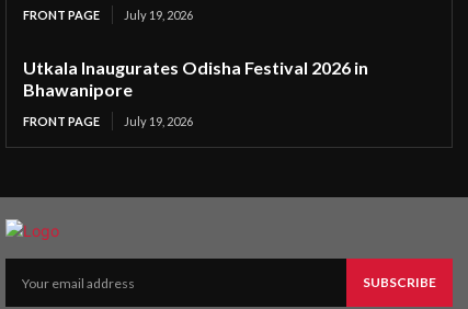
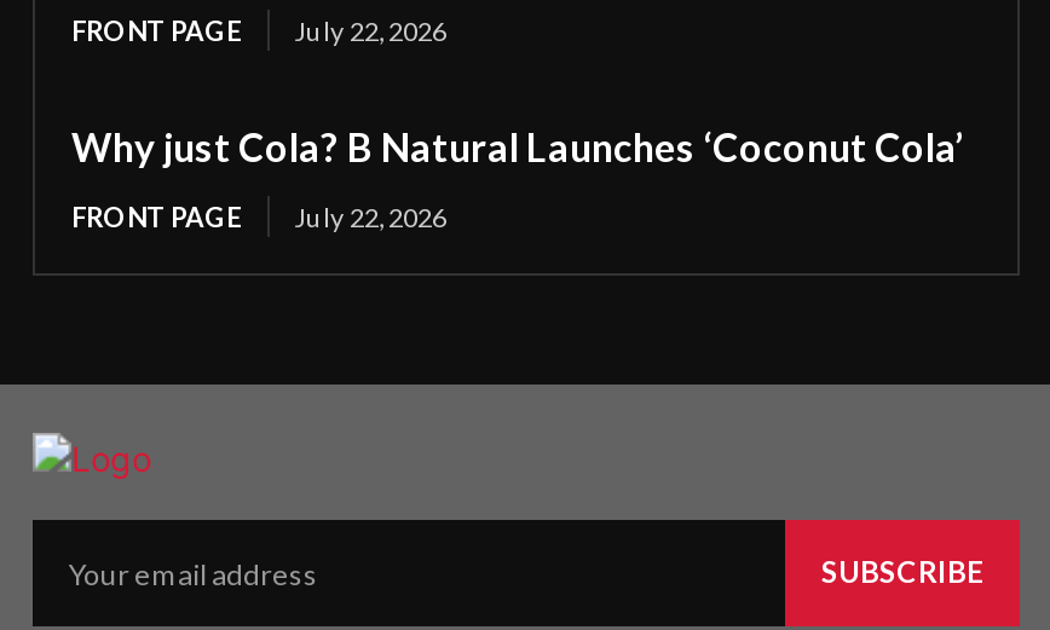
- FRONT PAGE July 19, 2026
+ FRONT PAGE July 22, 2026

- Utkala Inaugurates Odisha Festival 2026 in
- Bhawanipore
+ Why just Cola? B Natural Launches ‘Coconut Cola’

- FRONT PAGE July 19, 2026
+ FRONT PAGE July 22, 2026
